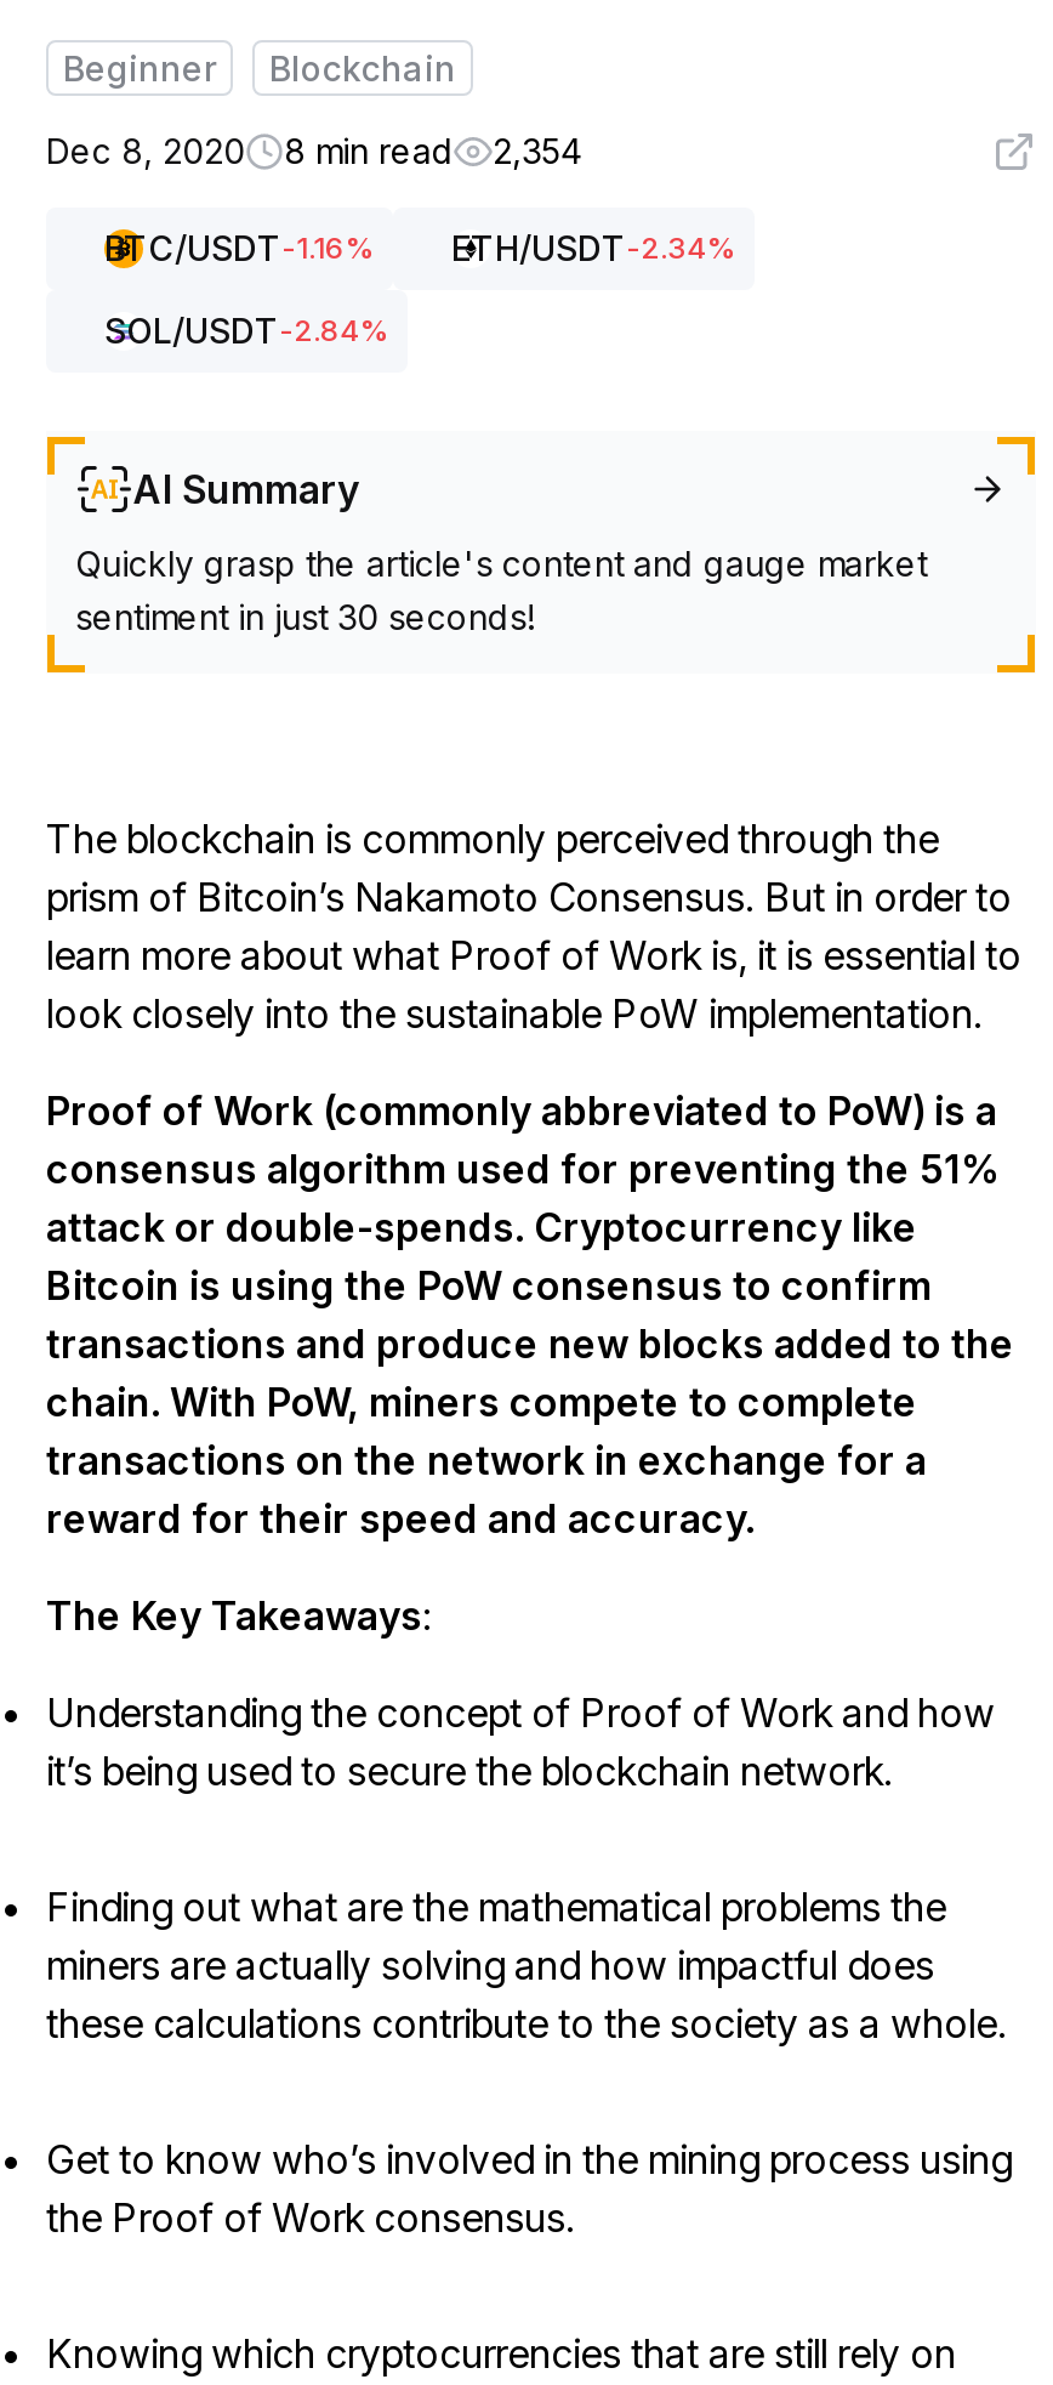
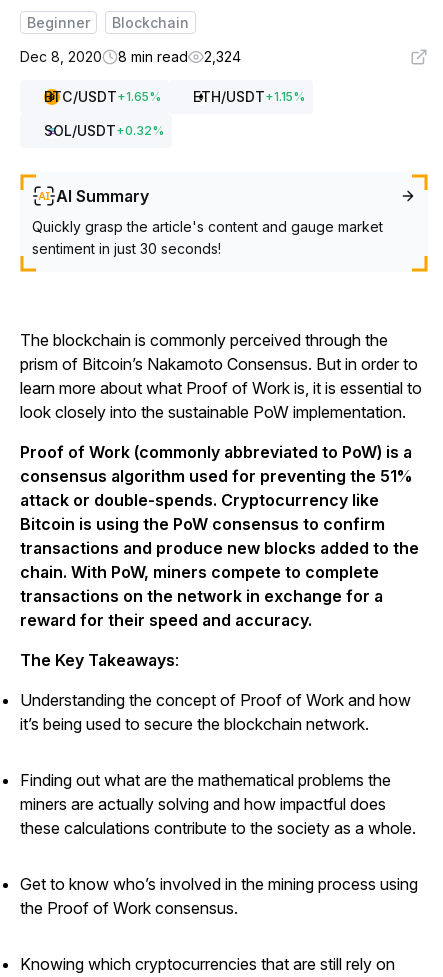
- Dec 8, 2020 8 min read 2,354
+ Dec 8, 2020 8 min read 2,324

- BTC/USDT-1.16%
- ETH/USDT-2.34%
+ BTC/USDT + 1.65%
+ ETH/USDT + 1.15%

- SOL/USDT-2.84%
+ SOL/USDT + 0.32%
